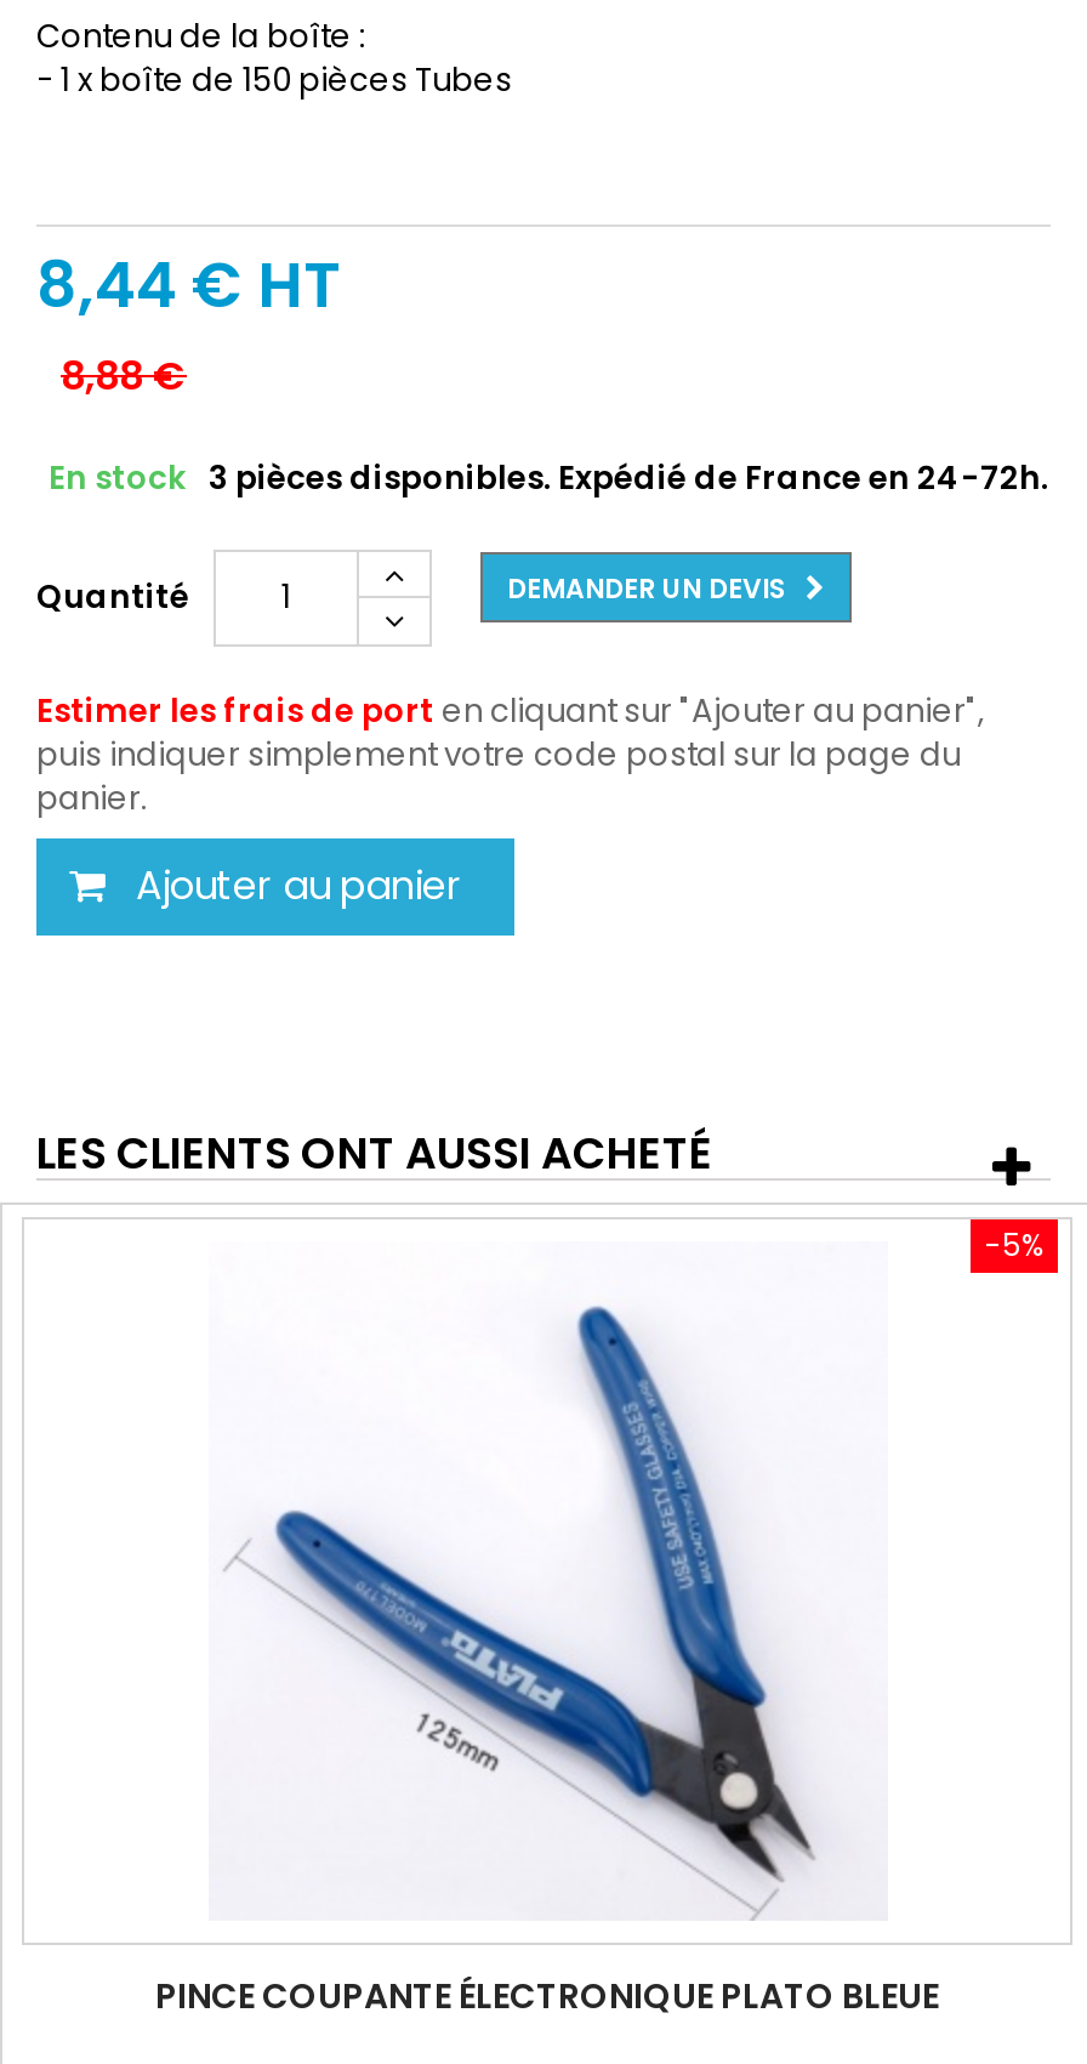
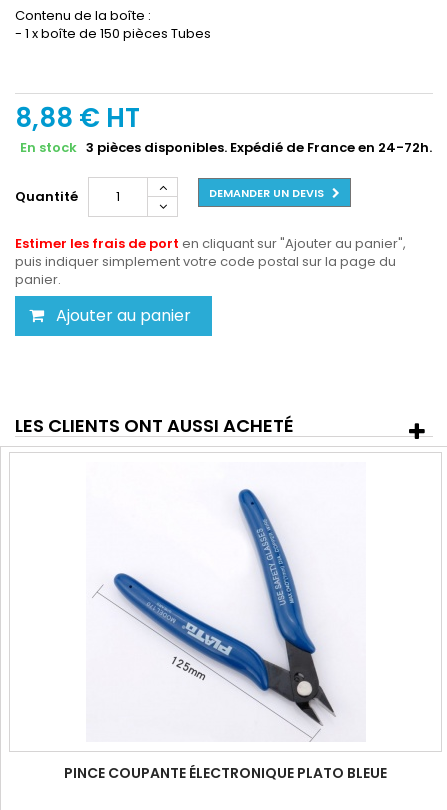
- 8,44 €HT
- 8,88 €
+ 8,88 €HT

- -5%
